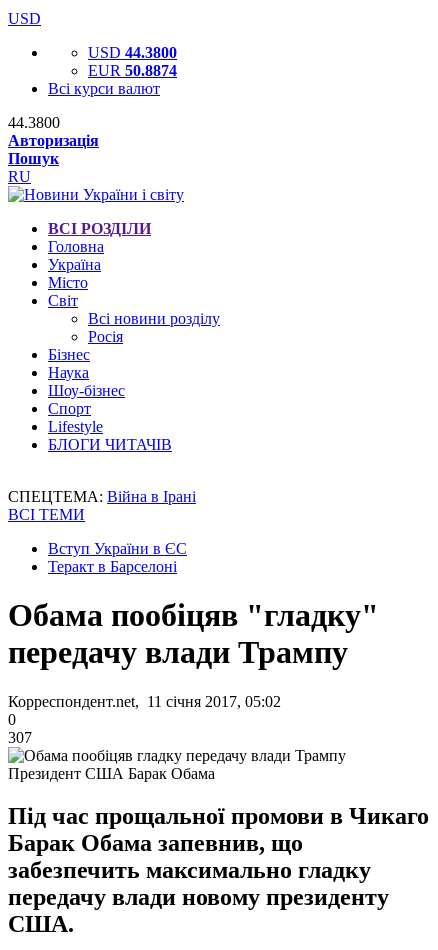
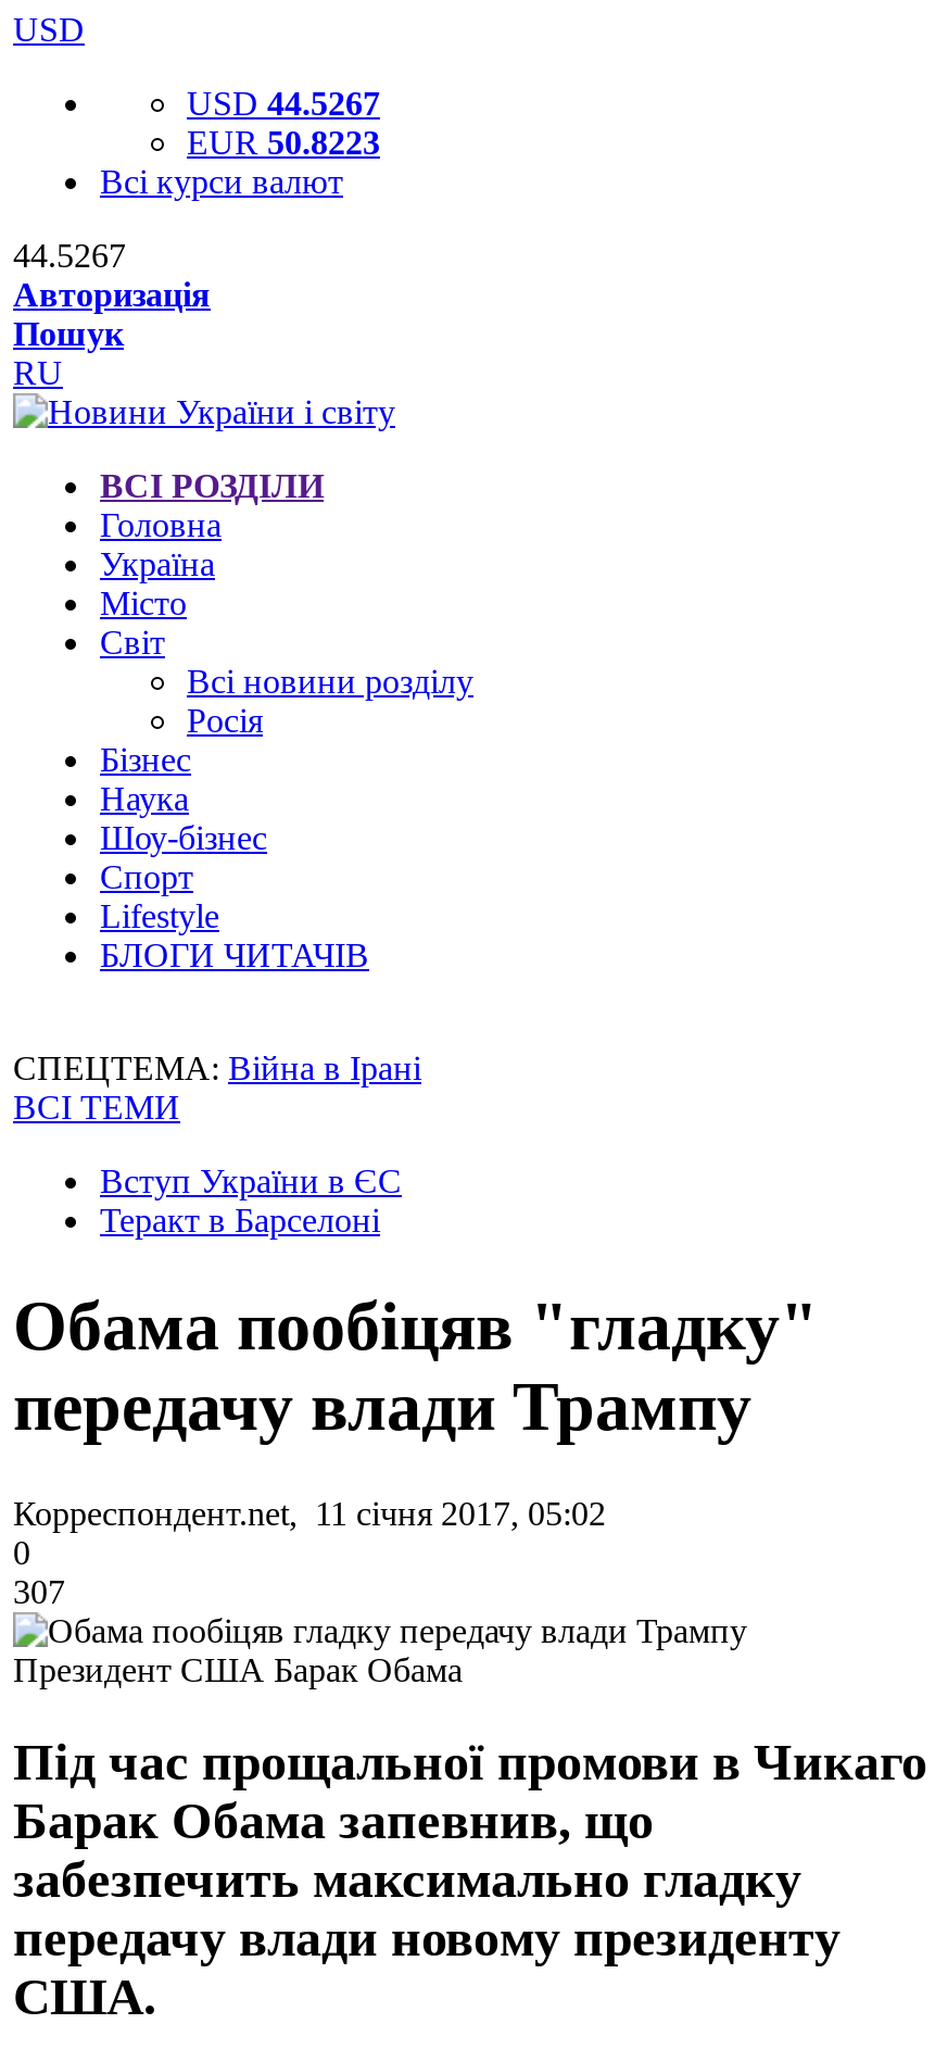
- USD 44.3800
+ USD 44.5267

- EUR 50.8874
+ EUR 50.8223

- 44.3800
+ 44.5267
